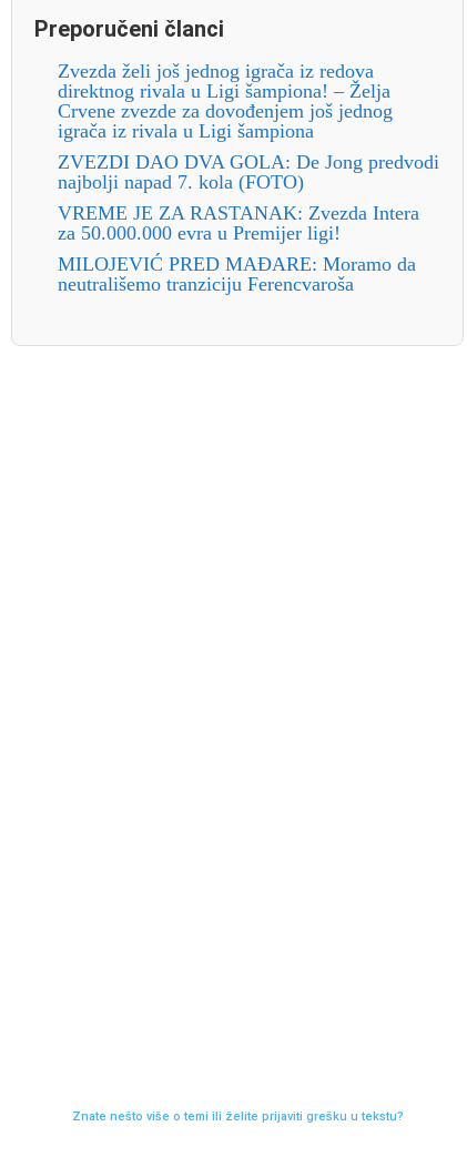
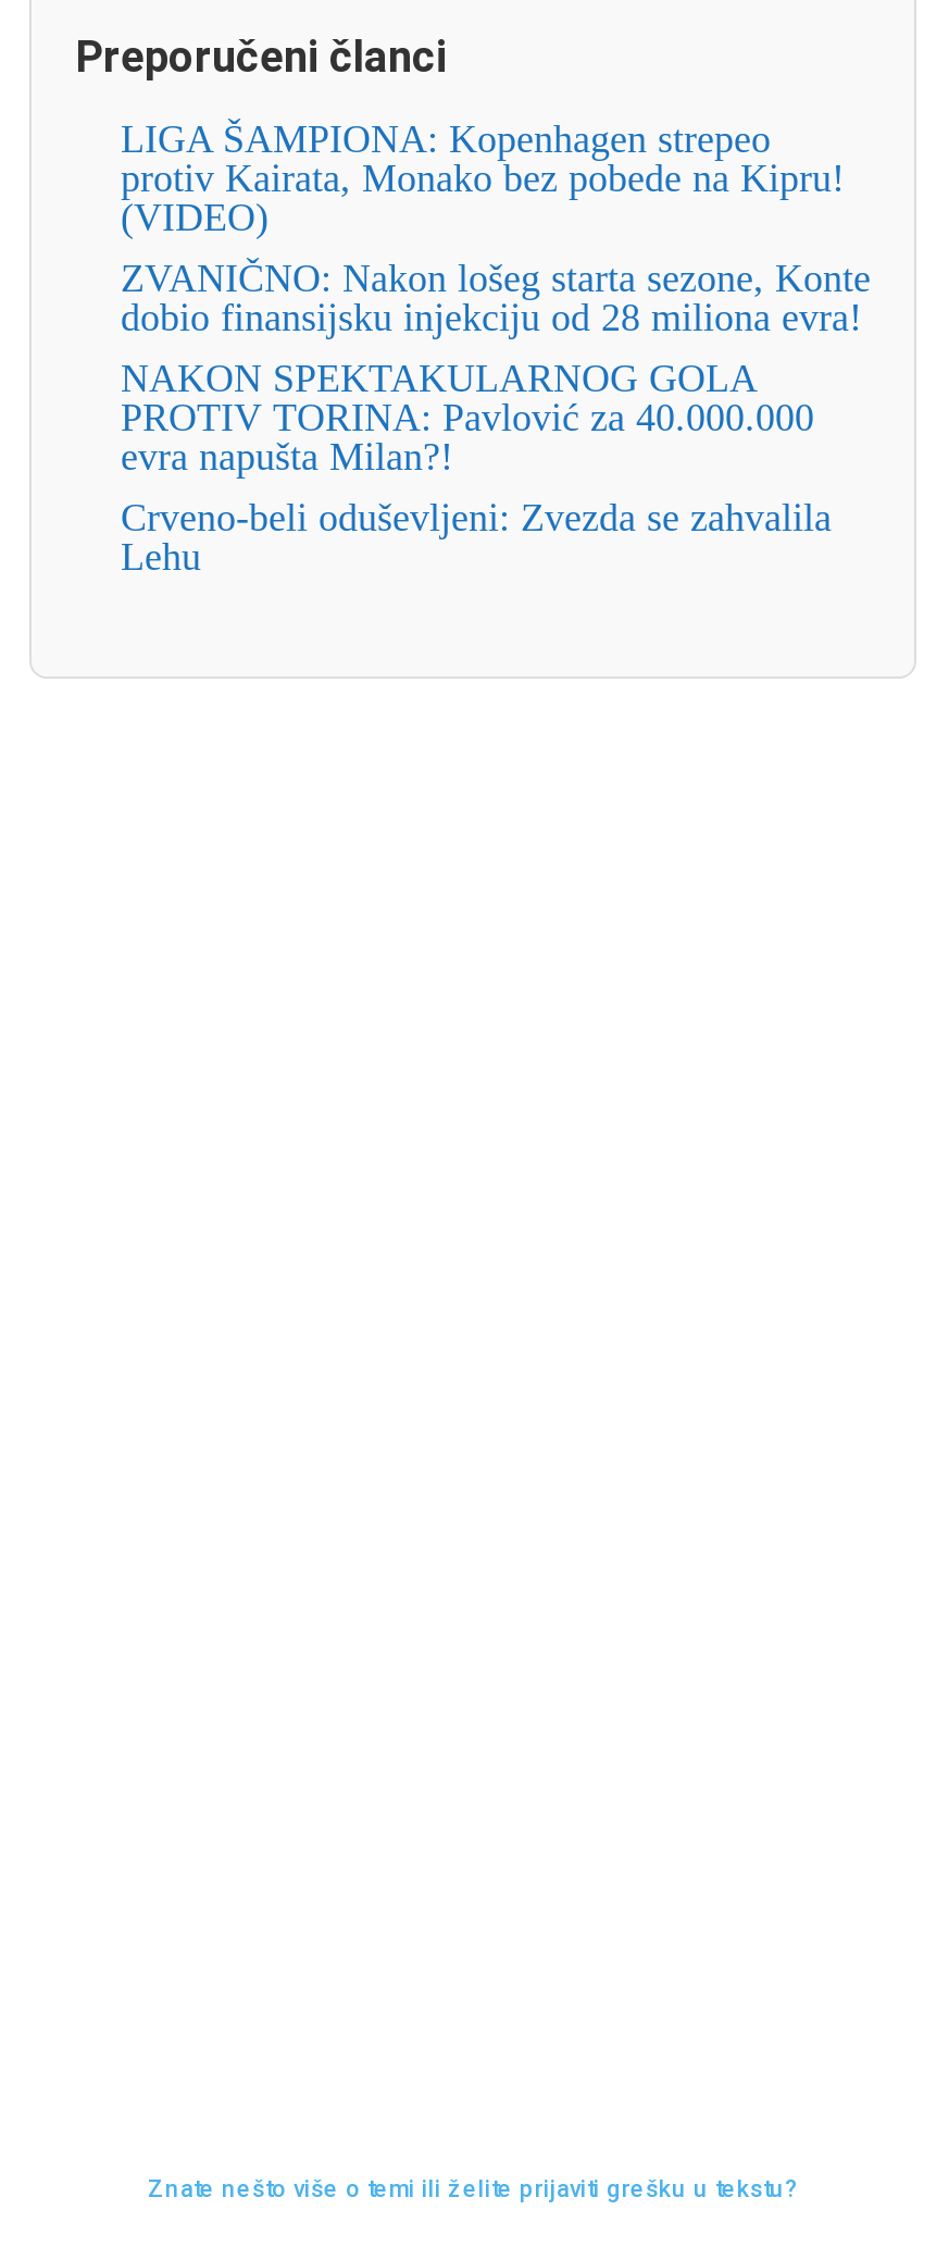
- Zvezda želi još jednog igrača iz redova
- direktnog rivala u Ligi šampiona! – Želja
- Crvene zvezde za dovođenjem još jednog
- igrača iz rivala u Ligi šampiona
- ZVEZDI DAO DVA GOLA: De Jong predvodi
- najbolji napad 7. kola (FOTO)
- VREME JE ZA RASTANAK: Zvezda Intera
- za 50.000.000 evra u Premijer ligi!
- MILOJEVIĆ PRED MAĐARE: Moramo da
- neutrališemo tranziciju Ferencvaroša
+ LIGA ŠAMPIONA: Kopenhagen strepeo
+ protiv Kairata, Monako bez pobede na Kipru!
+ (VIDEO)
+ ZVANIČNO: Nakon lošeg starta sezone, Konte
+ dobio finansijsku injekciju od 28 miliona evra!
+ NAKON SPEKTAKULARNOG GOLA
+ PROTIV TORINA: Pavlović za 40.000.000
+ evra napušta Milan?!
+ Crveno-beli oduševljeni: Zvezda se zahvalila
+ Lehu
